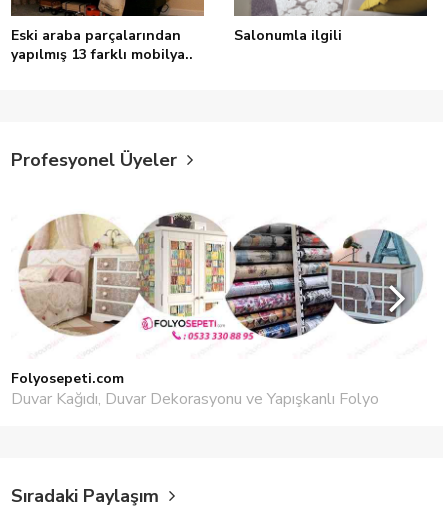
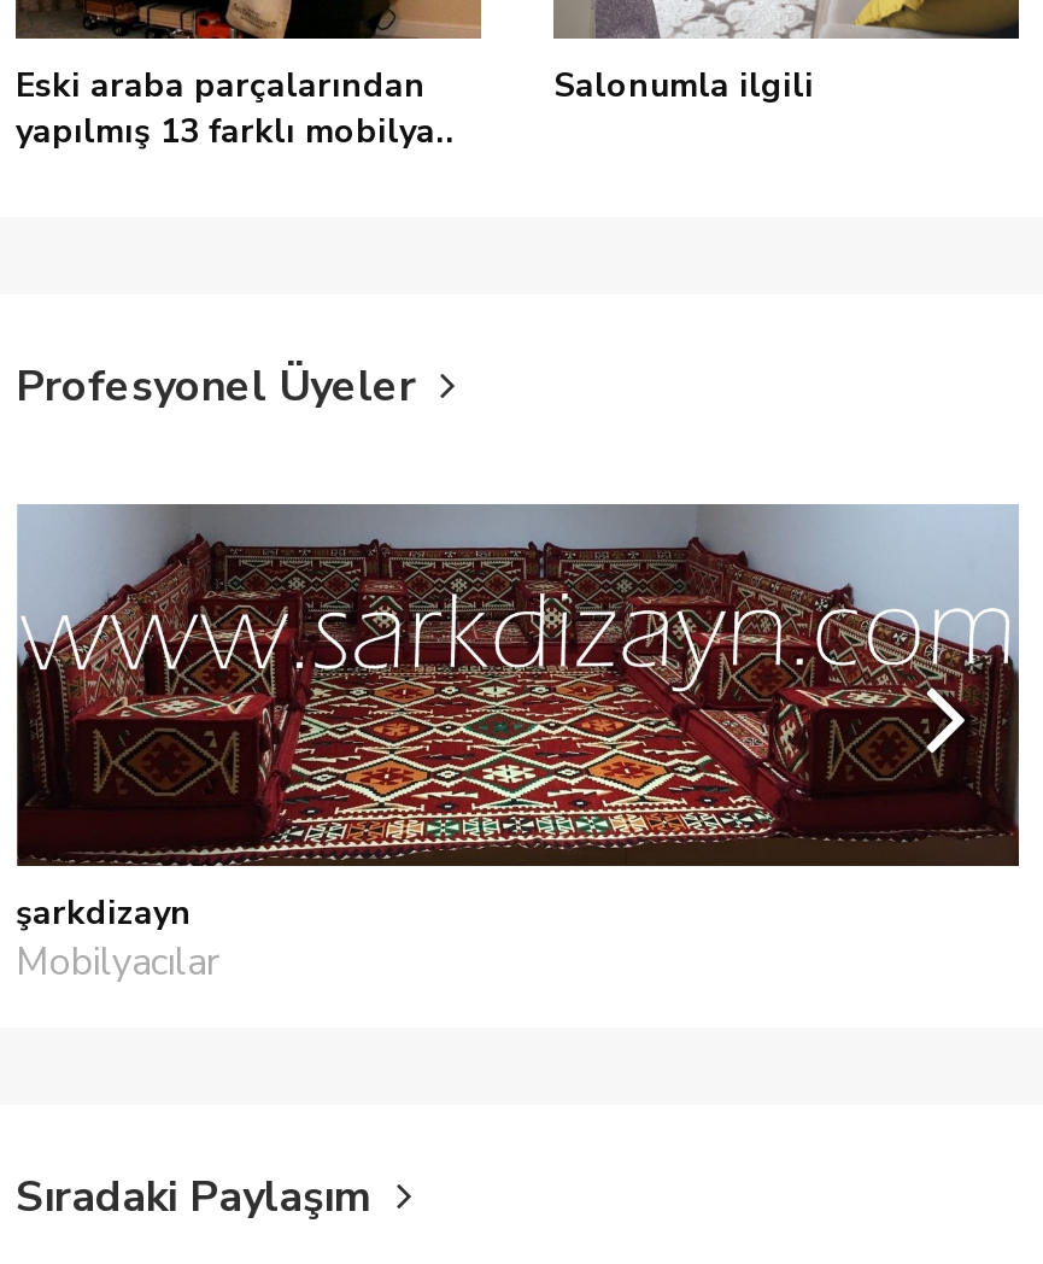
- [image]
- Folyosepeti.com
- Duvar Kağıdı, Duvar Dekorasyonu ve Yapışkanlı Folyo
+ [image]
+ şarkdizayn
+ Mobilyacılar
